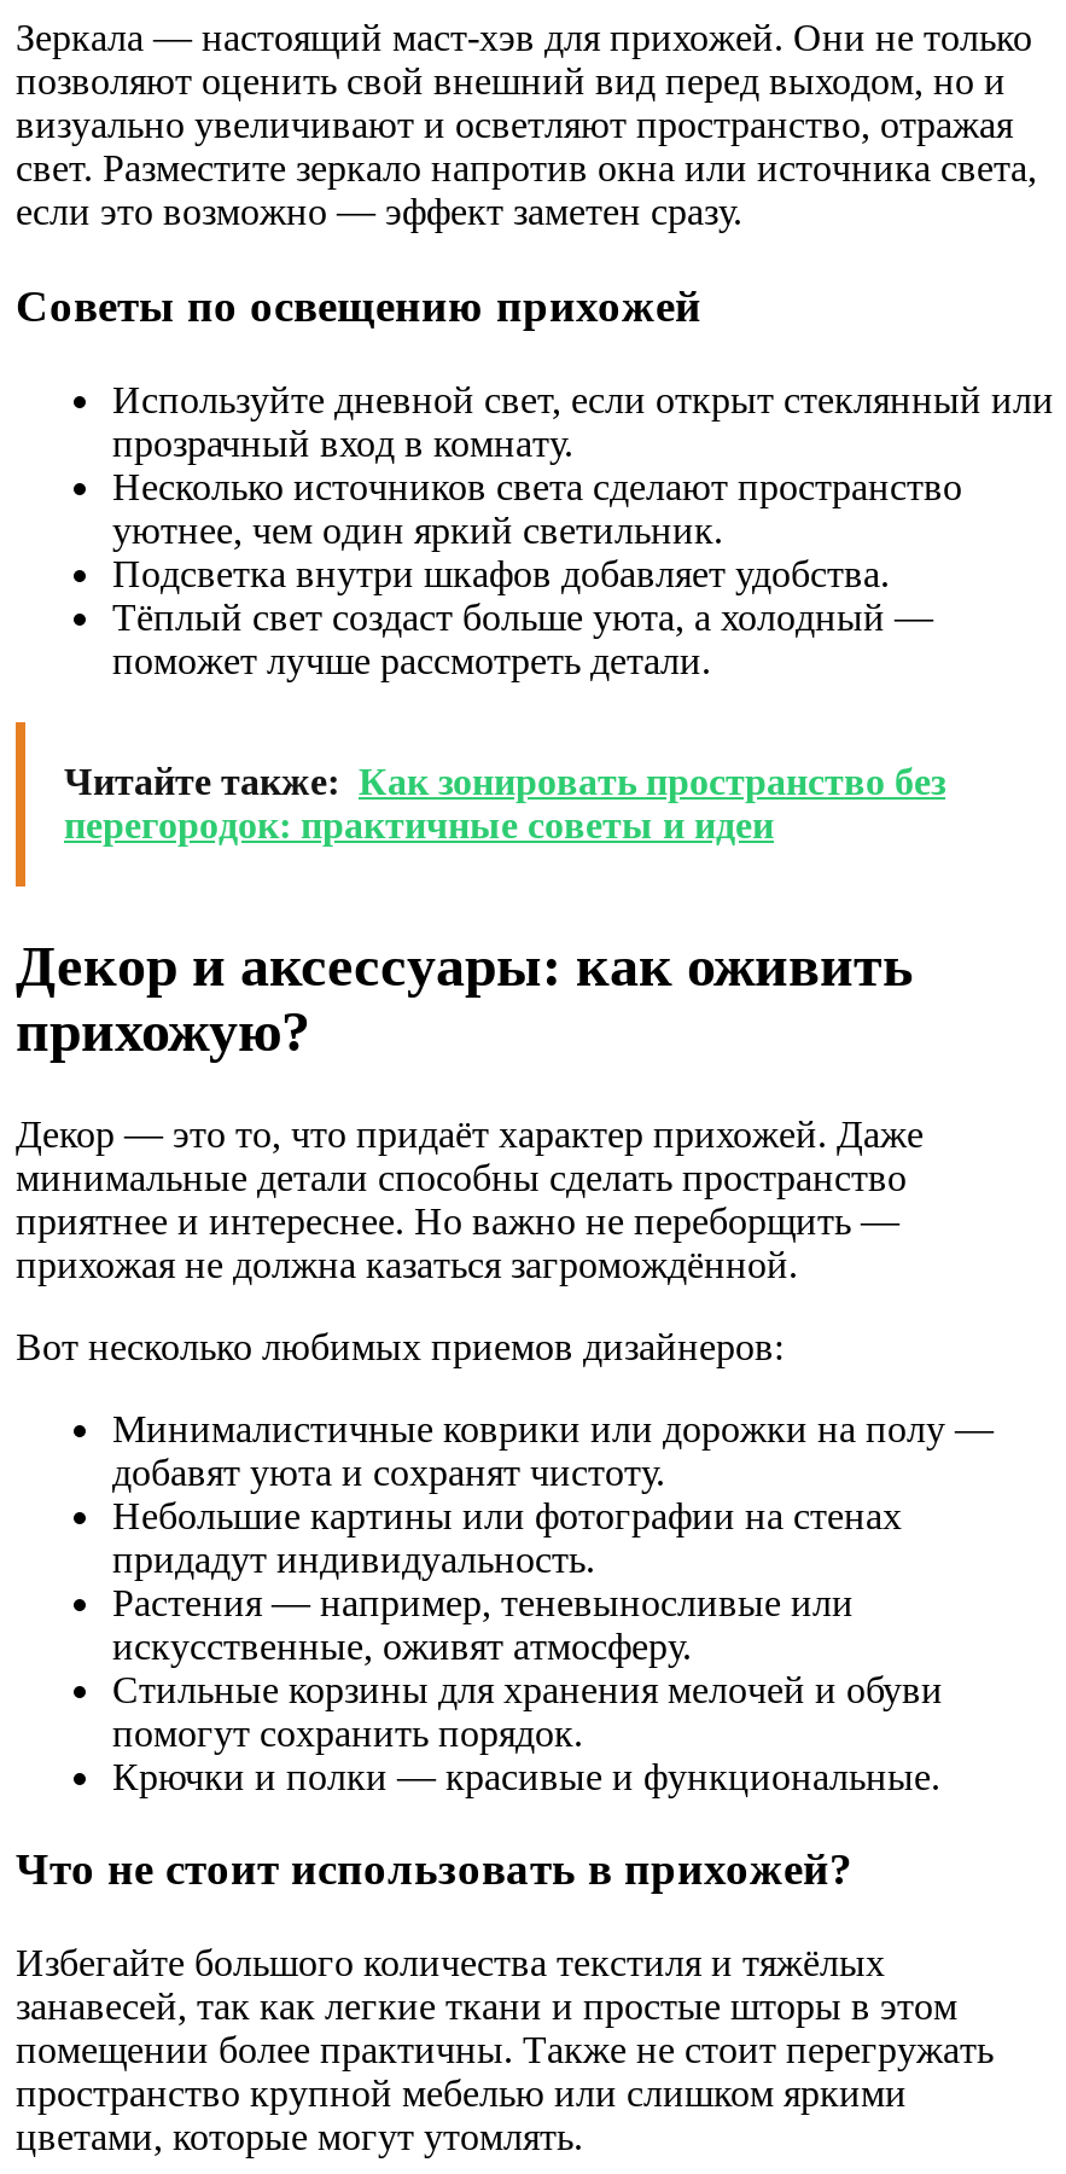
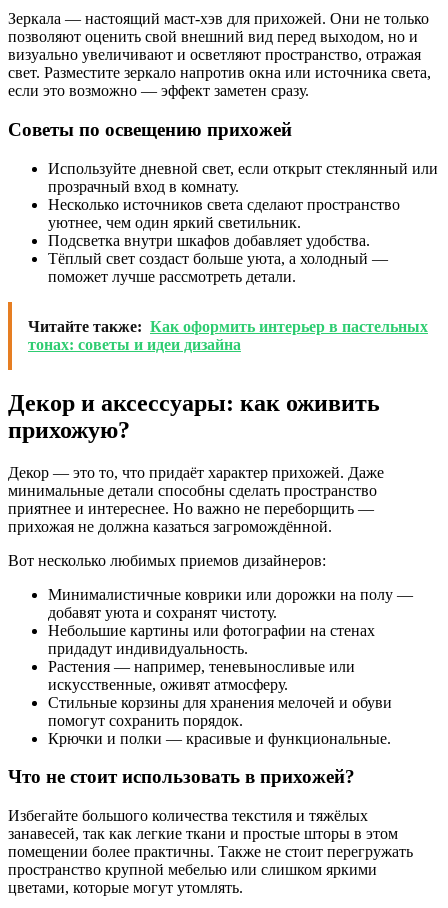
- Читайте также: Как зонировать пространство без
- перегородок: практичные советы и идеи
+ Читайте также: Как оформить интерьер в пастельных
+ тонах: советы и идеи дизайна
